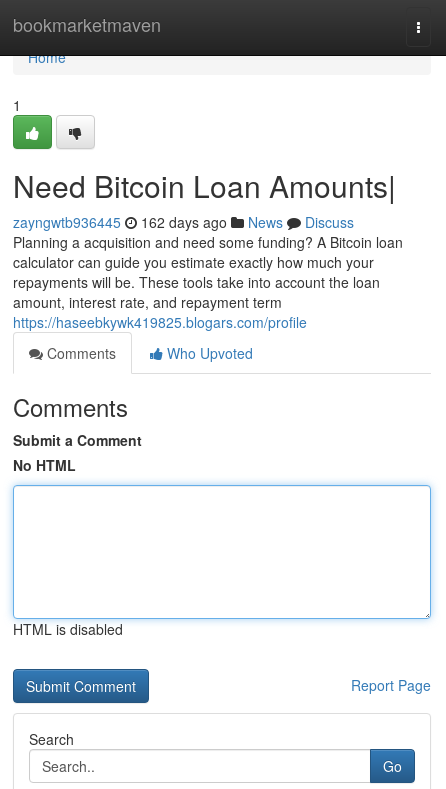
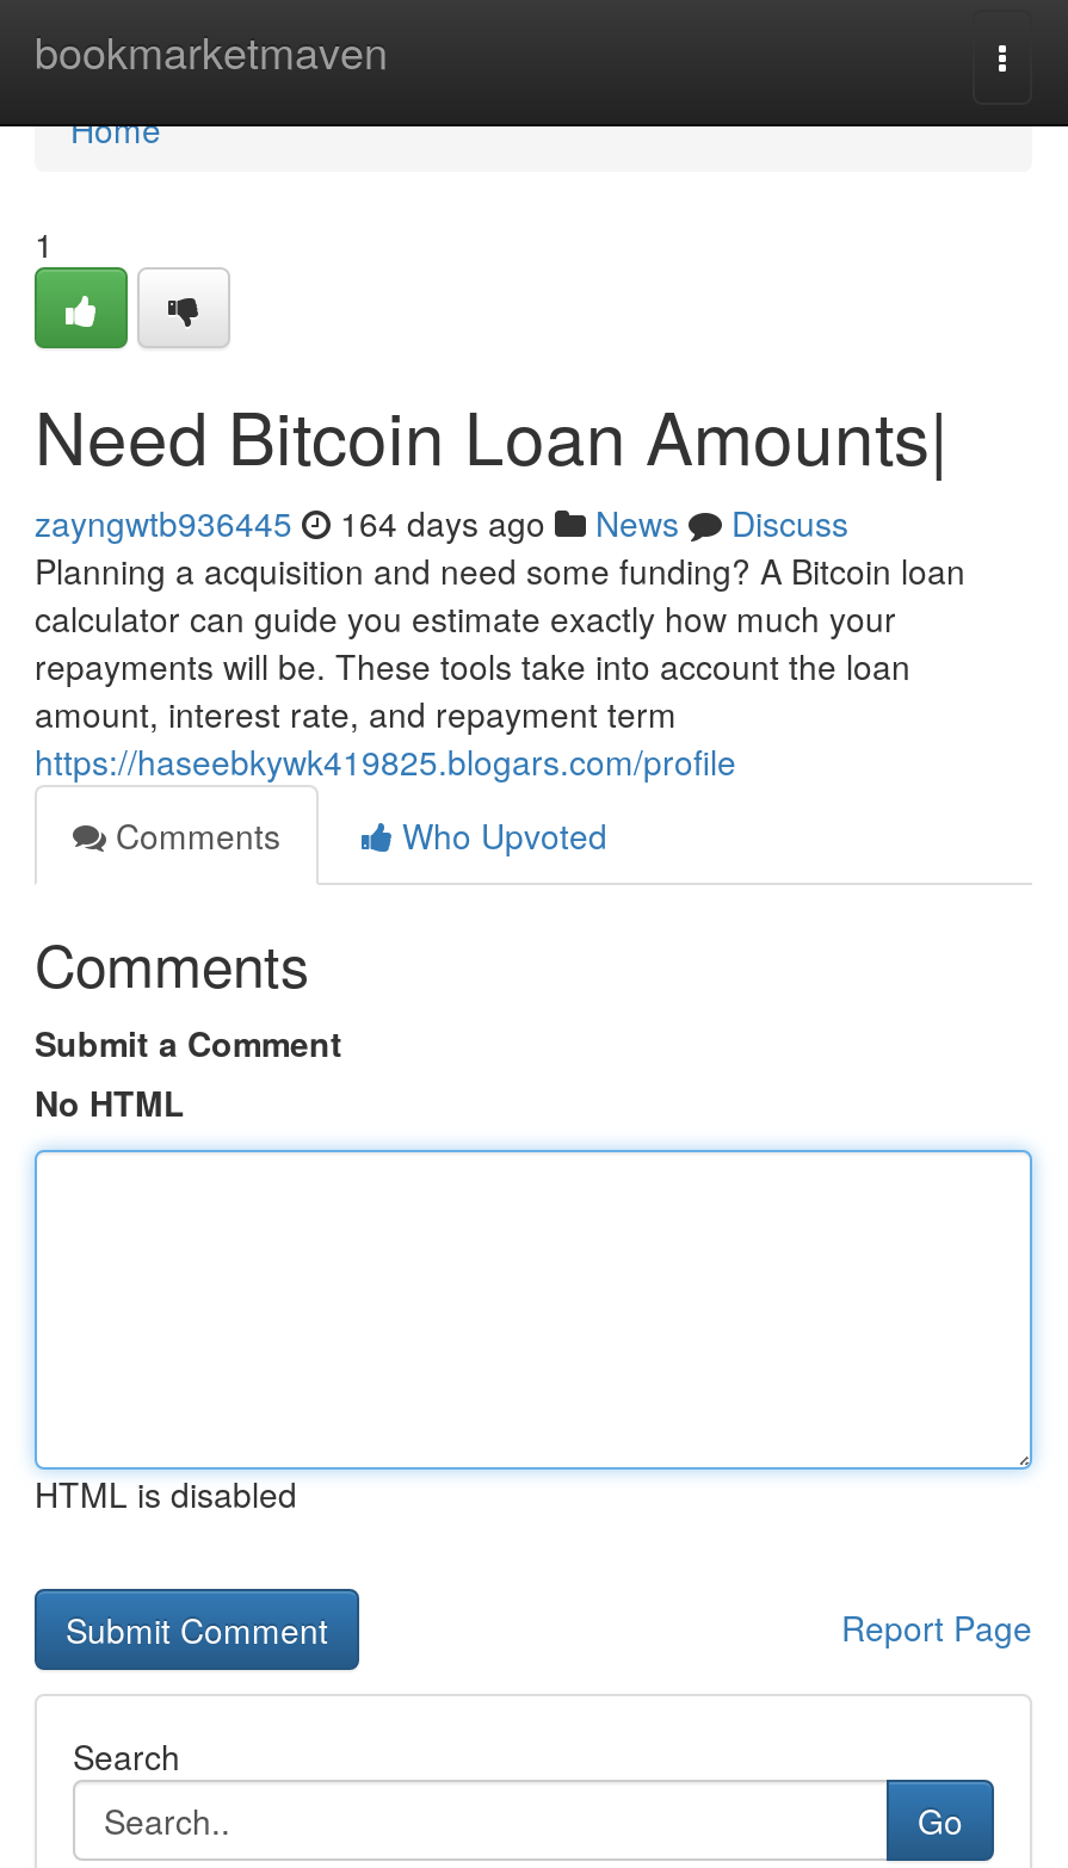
- zayngwtb936445 162 days ago News Discuss
+ zayngwtb936445 164 days ago News Discuss
